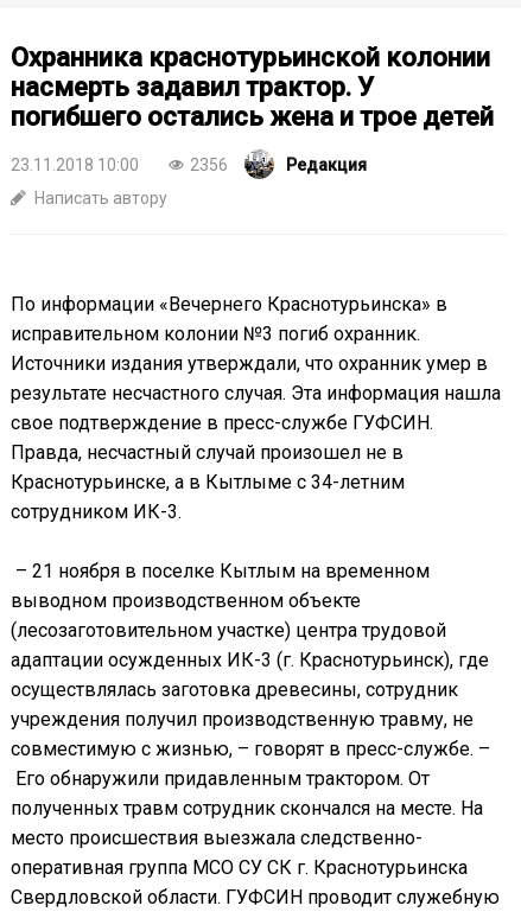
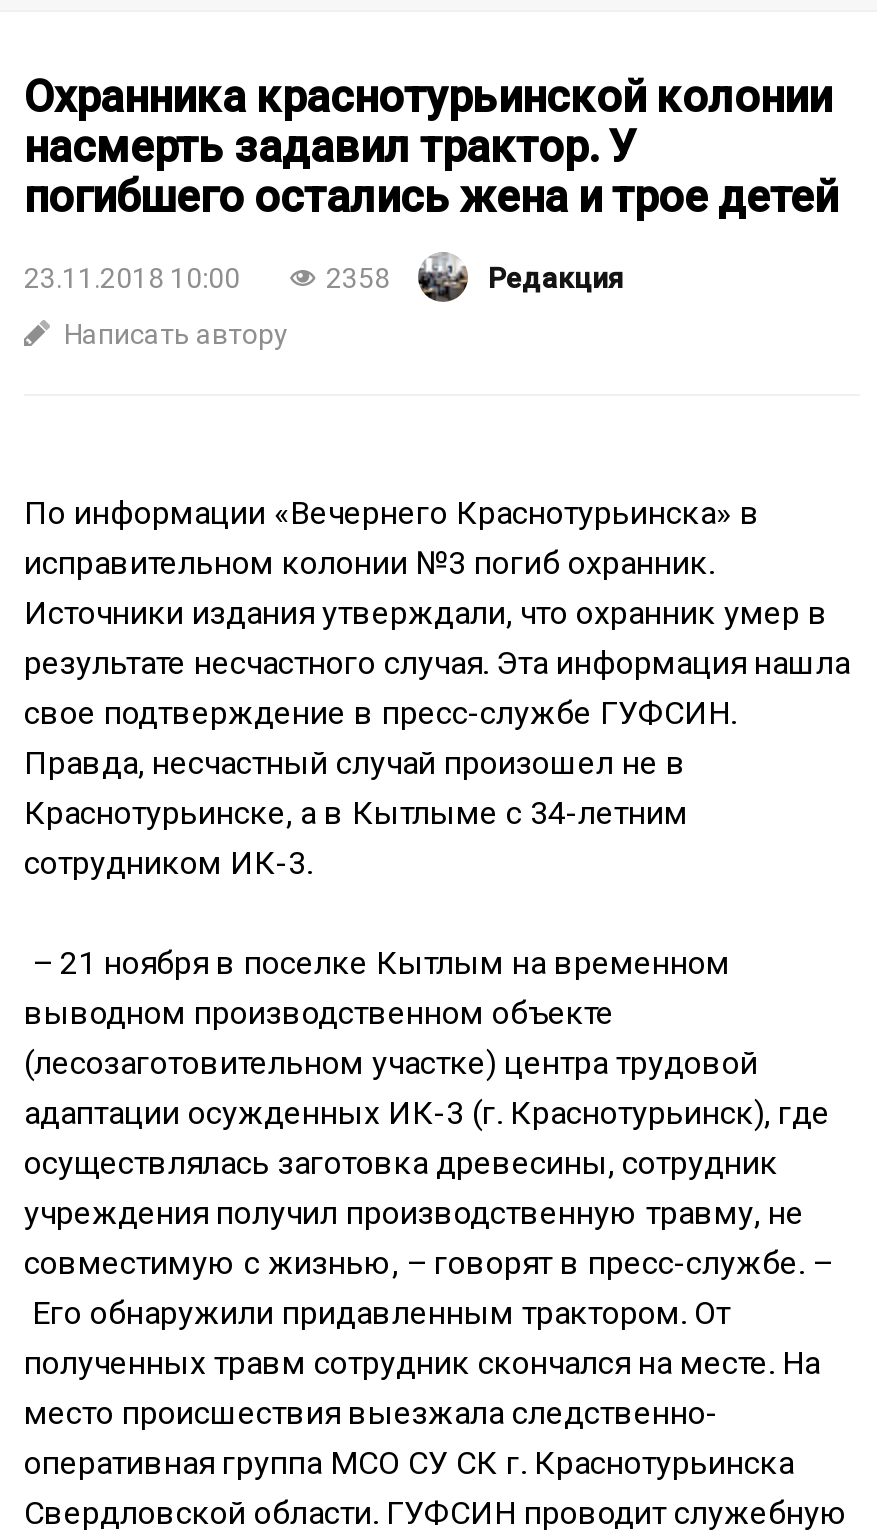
- 2356
+ 2358
